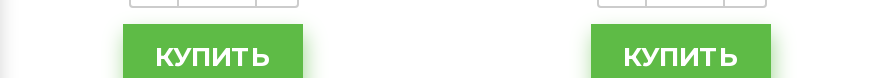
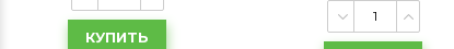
- КУПИТЬ
